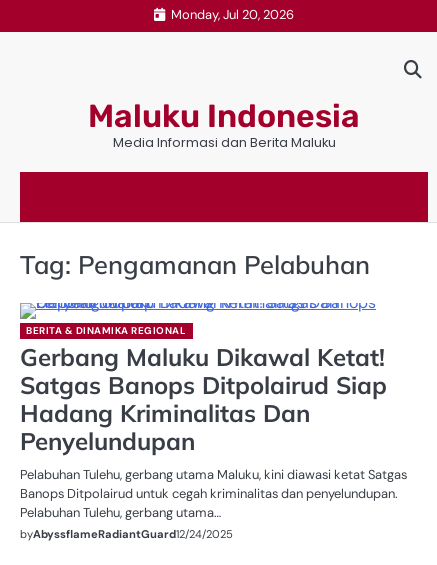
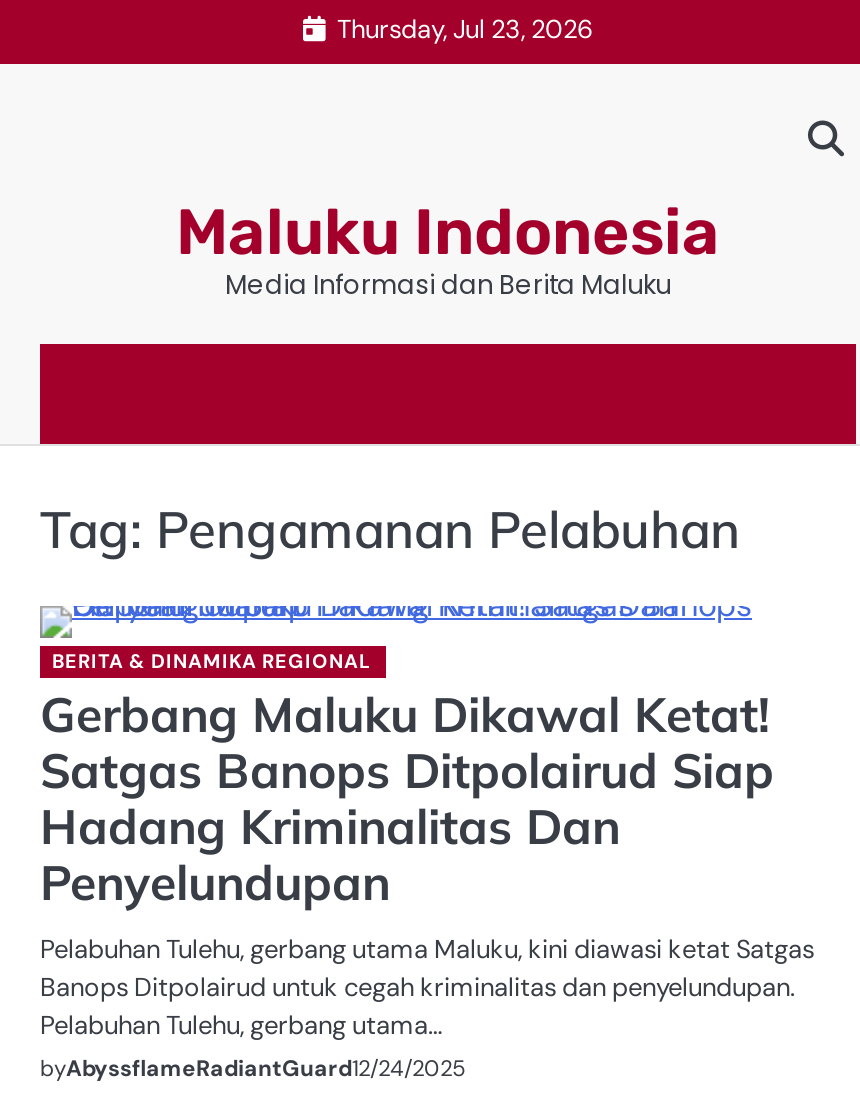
- Monday, Jul 20, 2026
+ Thursday, Jul 23, 2026
